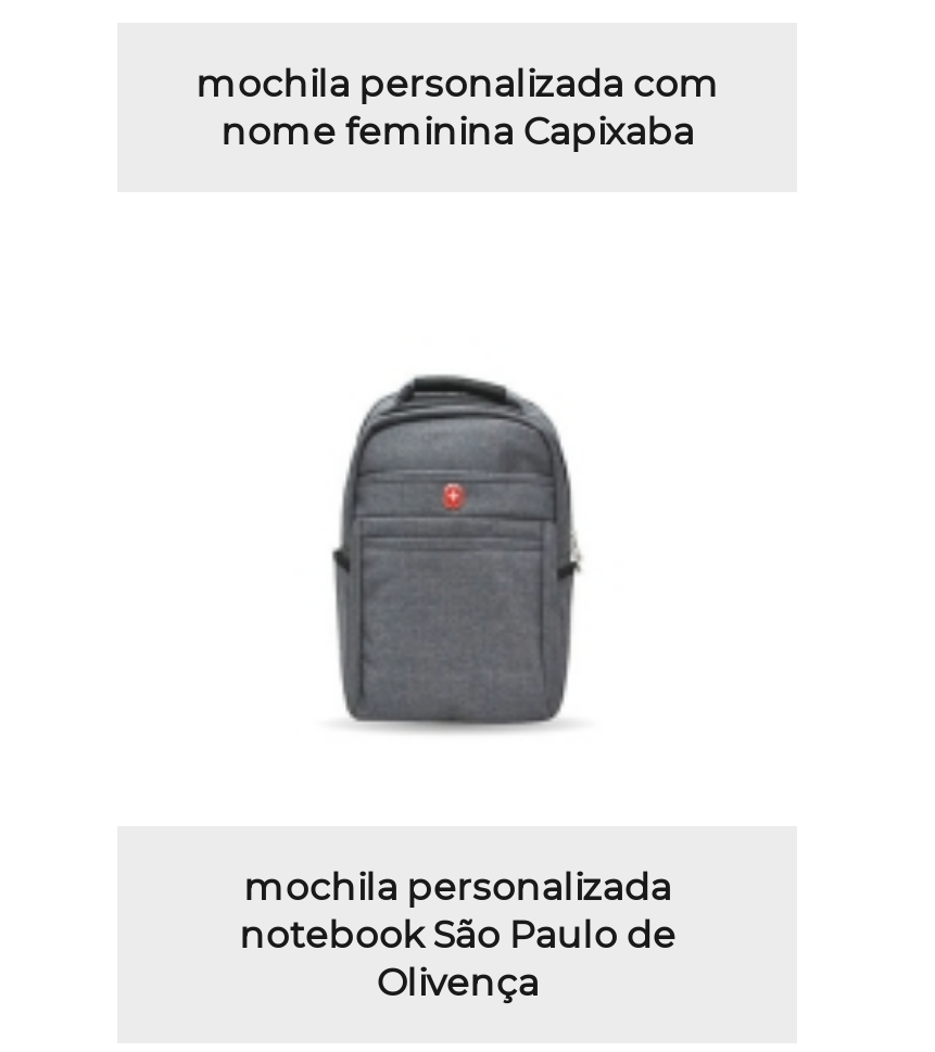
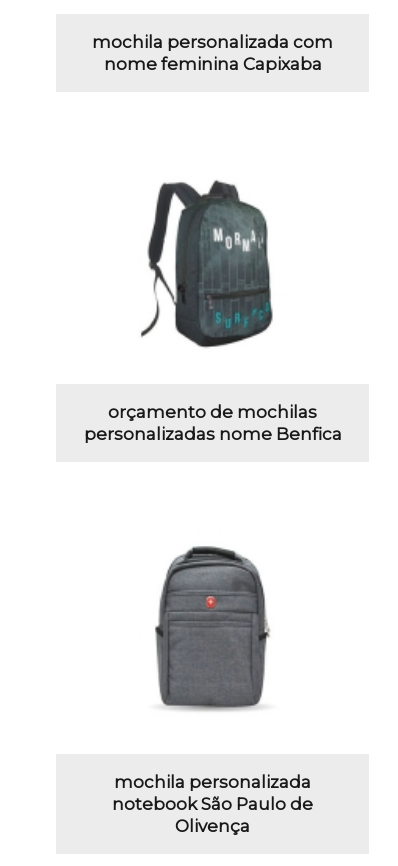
+ orçamento de mochilas
+ personalizadas nome Benfica

+ [image]
